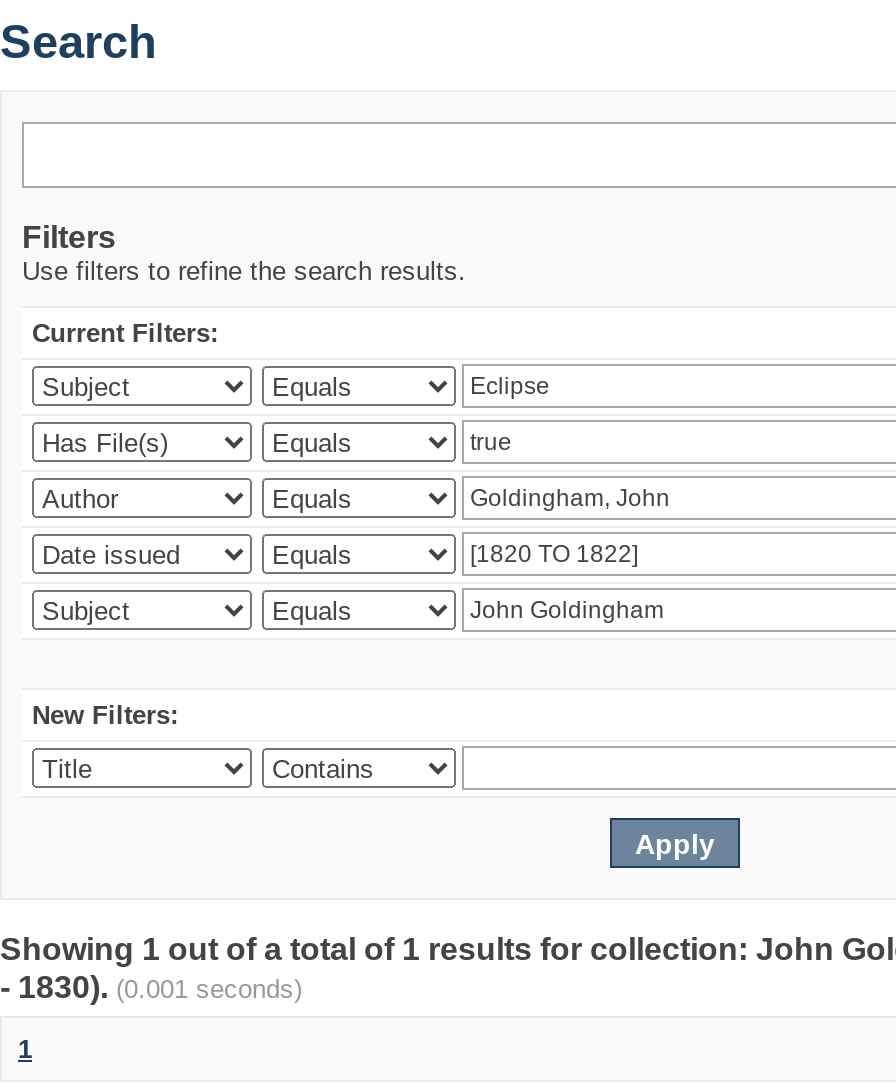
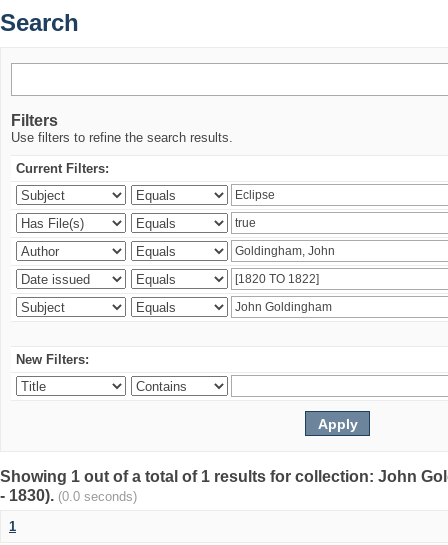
- - 1830). (0.001 seconds)
+ - 1830). (0.0 seconds)
